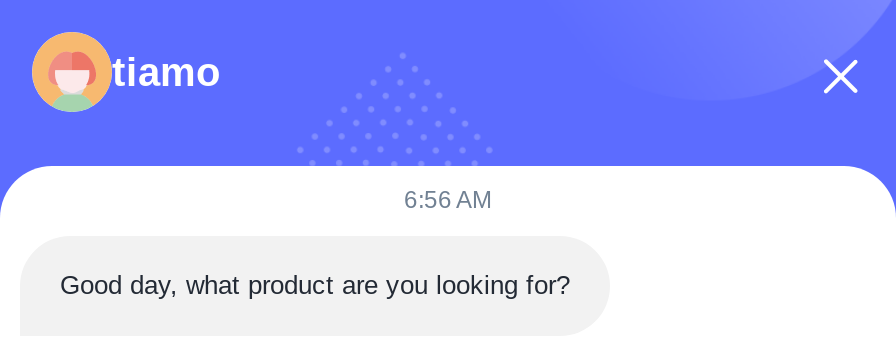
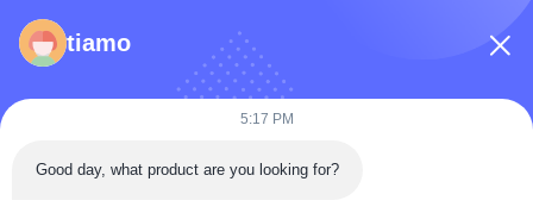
- 6:56 AM
+ 5:17 PM
